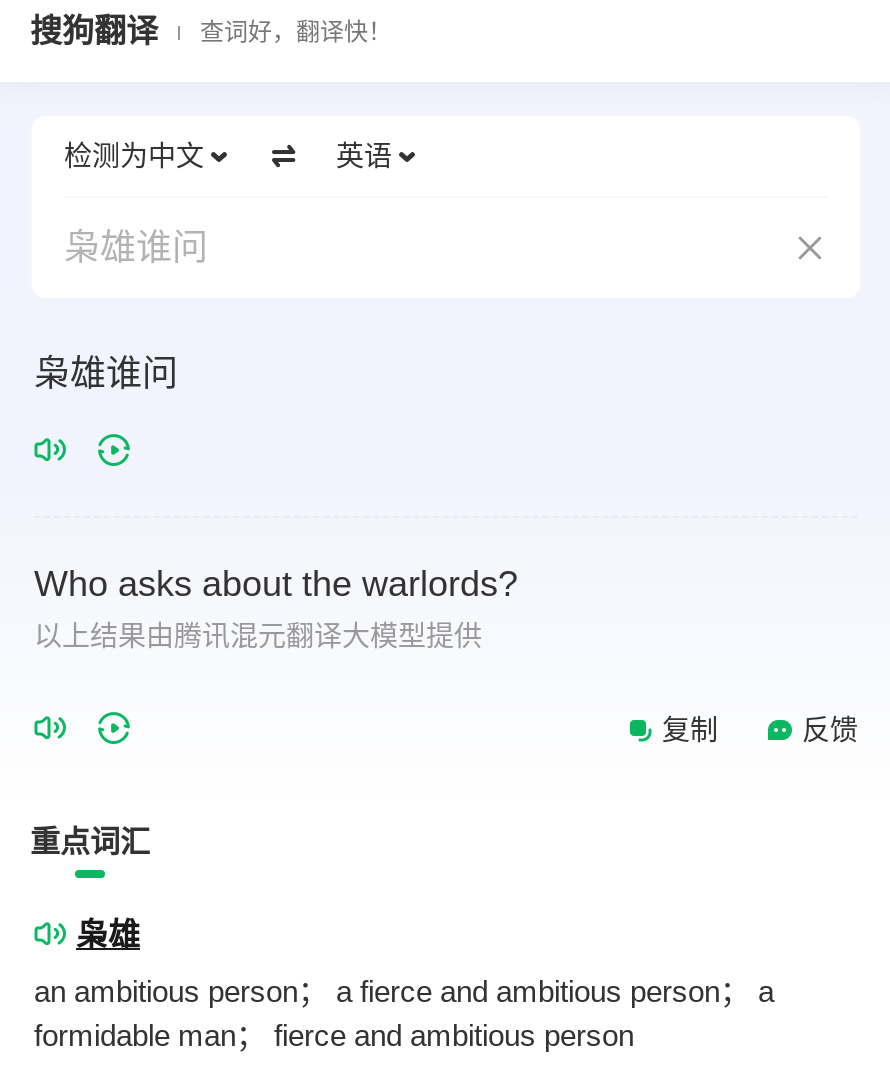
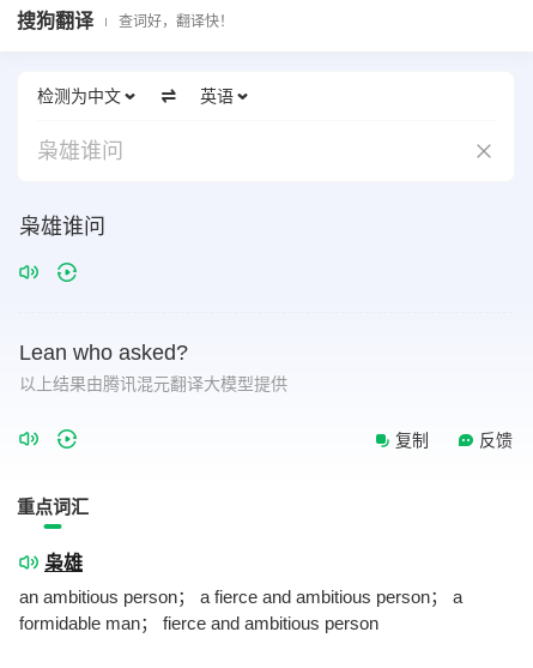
- Who asks about the warlords?
+ Lean who asked?
